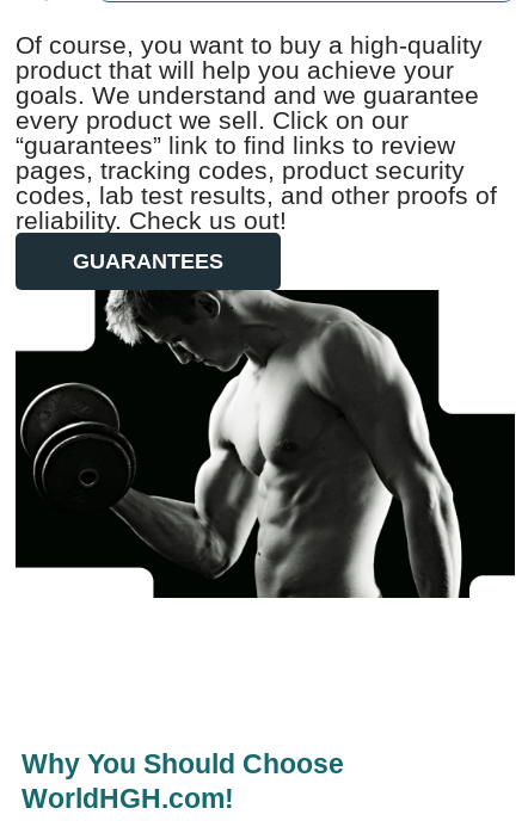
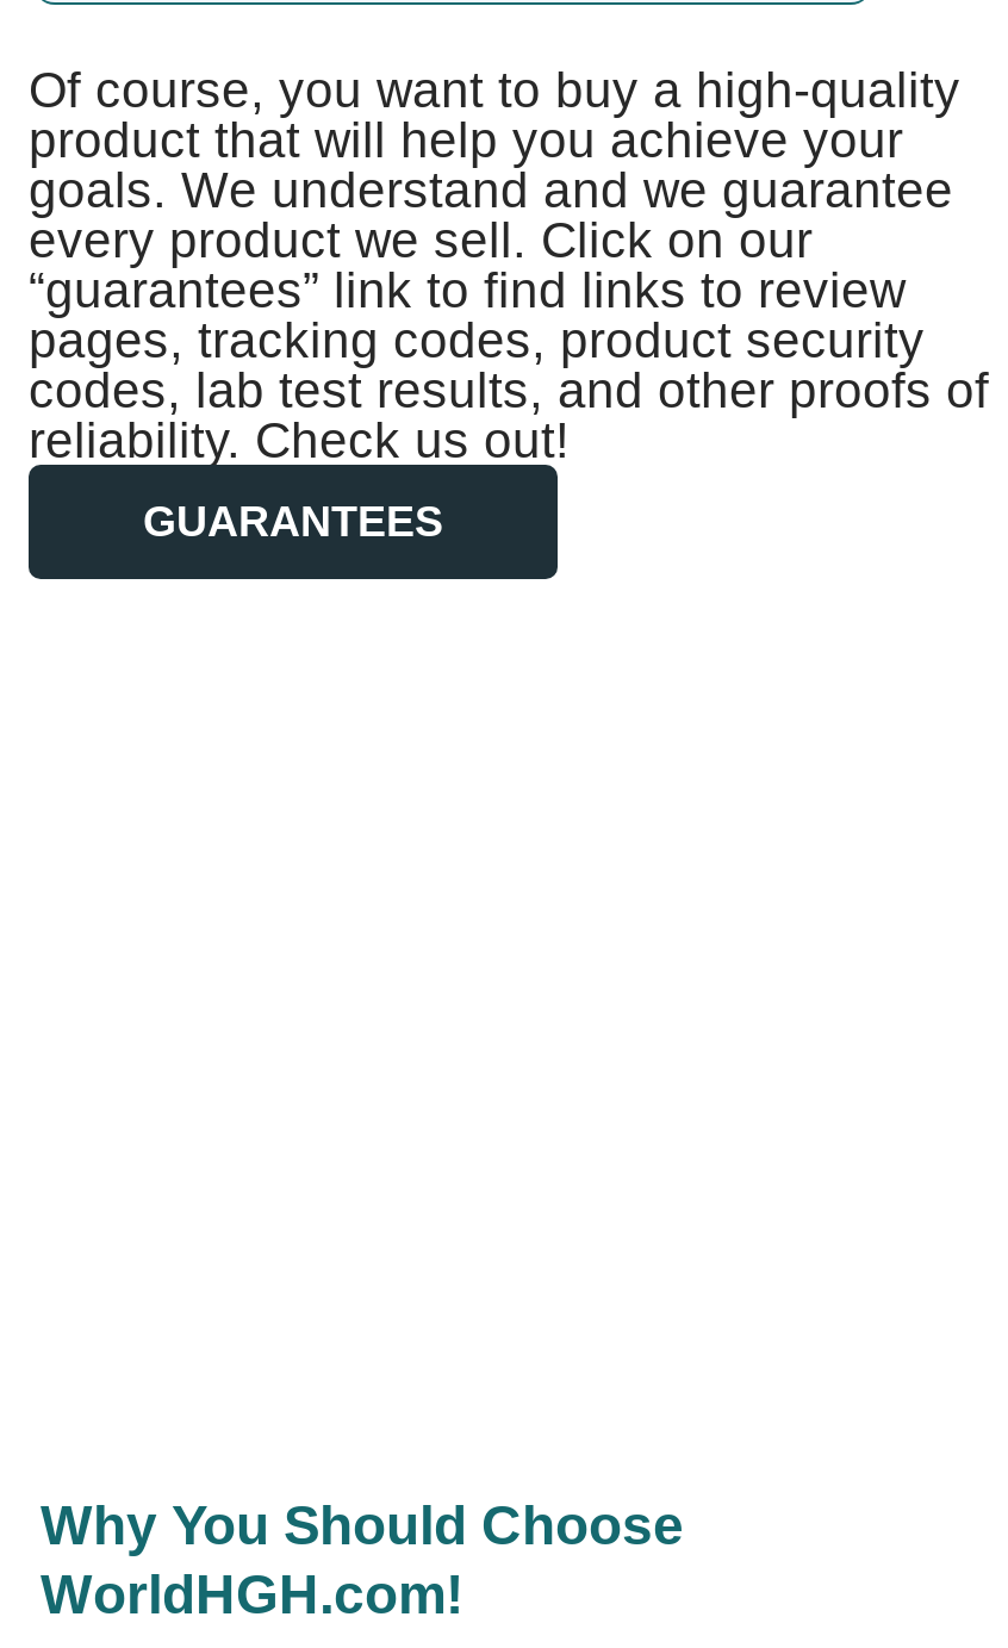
- [image]
